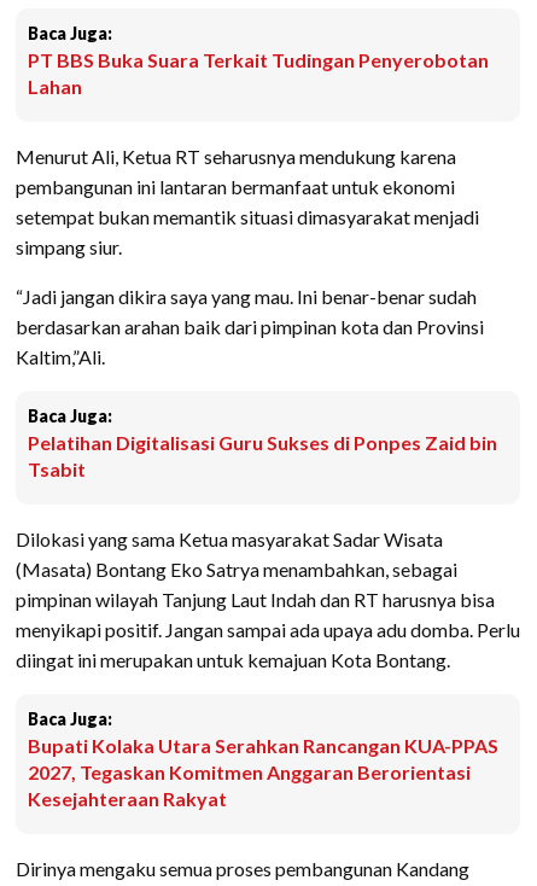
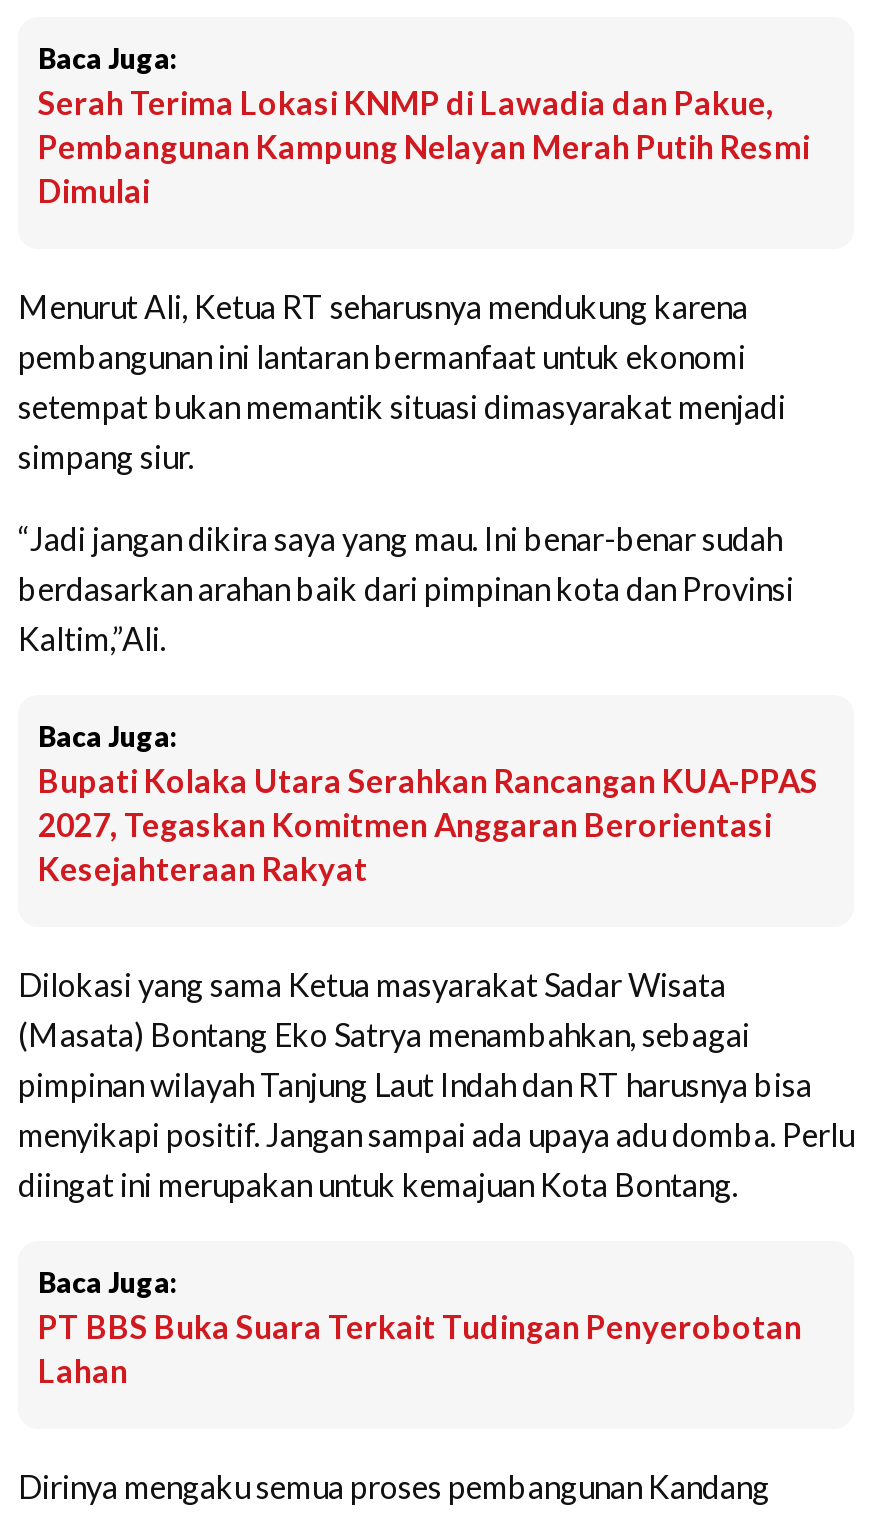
moved down: PT BBS Buka Suara Terkait Tudingan Penyerobotan | Lahan

+ Serah Terima Lokasi KNMP di Lawadia dan Pakue,
+ Pembangunan Kampung Nelayan Merah Putih Resmi
+ Dimulai

- Pelatihan Digitalisasi Guru Sukses di Ponpes Zaid bin
- Tsabit

moved down: Dilokasi yang sama Ketua masyarakat Sadar Wisata | (Masata) Bontang Eko Satrya menambahkan, sebagai | pimpinan wilayah Tanjung Laut Indah dan RT harusnya bisa | menyikapi positif. Jangan sampai ada upaya adu domba. Perlu | diingat ini merupakan untuk kemajuan Kota Bontang. | Baca Juga:

moved up: Bupati Kolaka Utara Serahkan Rancangan KUA-PPAS | 2027, Tegaskan Komitmen Anggaran Berorientasi | Kesejahteraan Rakyat
